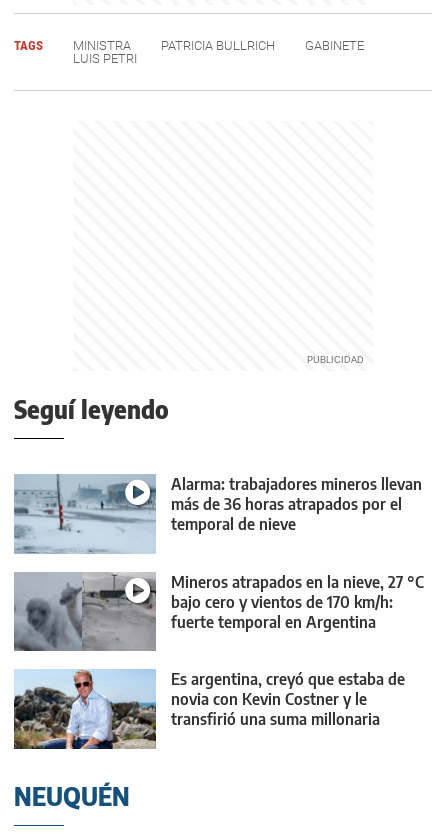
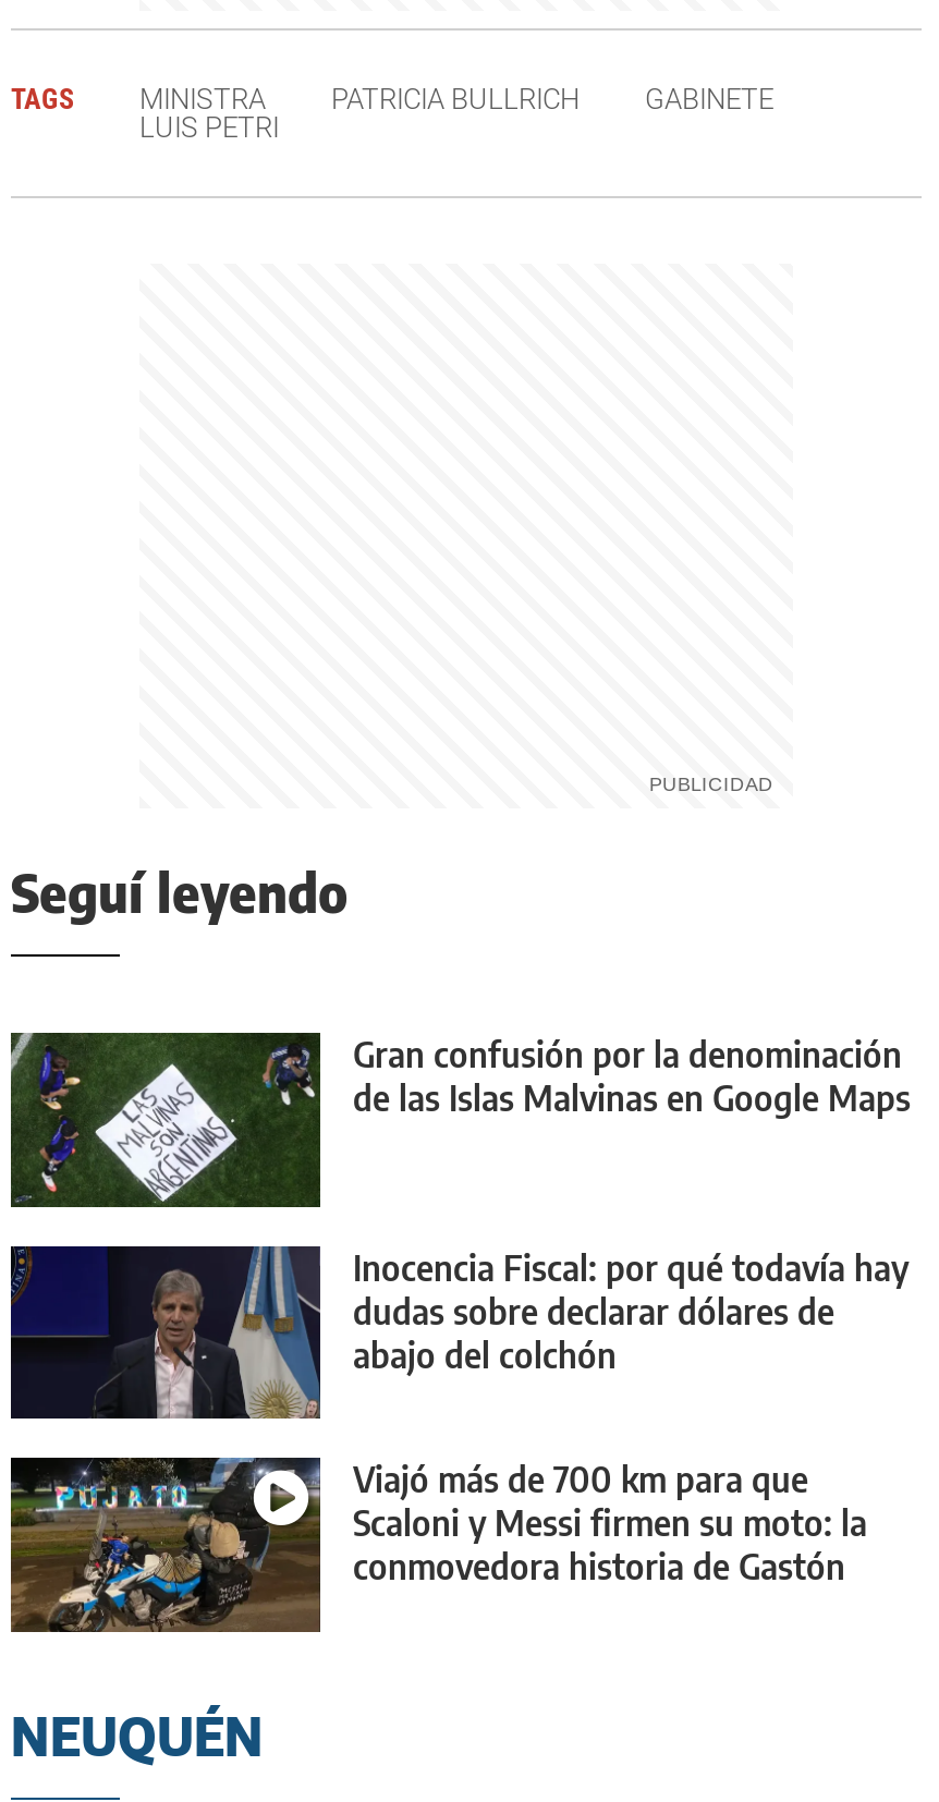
- [image]
- Alarma: trabajadores mineros llevan
- más de 36 horas atrapados por el
- temporal de nieve
+ [image]
+ Gran confusión por la denominación
+ de las Islas Malvinas en Google Maps

- [image]
- Mineros atrapados en la nieve, 27 °C
- bajo cero y vientos de 170 km/h:
- fuerte temporal en Argentina
+ [image]
+ Inocencia Fiscal: por qué todavía hay
+ dudas sobre declarar dólares de
+ abajo del colchón

- [image]
- Es argentina, creyó que estaba de
- novia con Kevin Costner y le
- transfirió una suma millonaria
+ [image]
+ Viajó más de 700 km para que
+ Scaloni y Messi firmen su moto: la
+ conmovedora historia de Gastón
